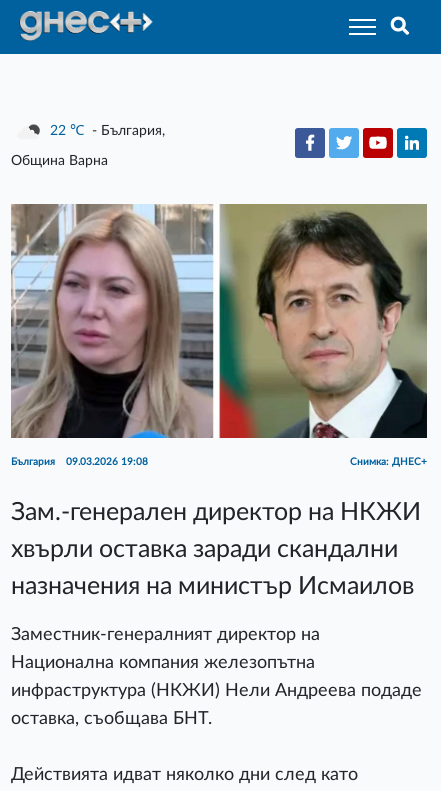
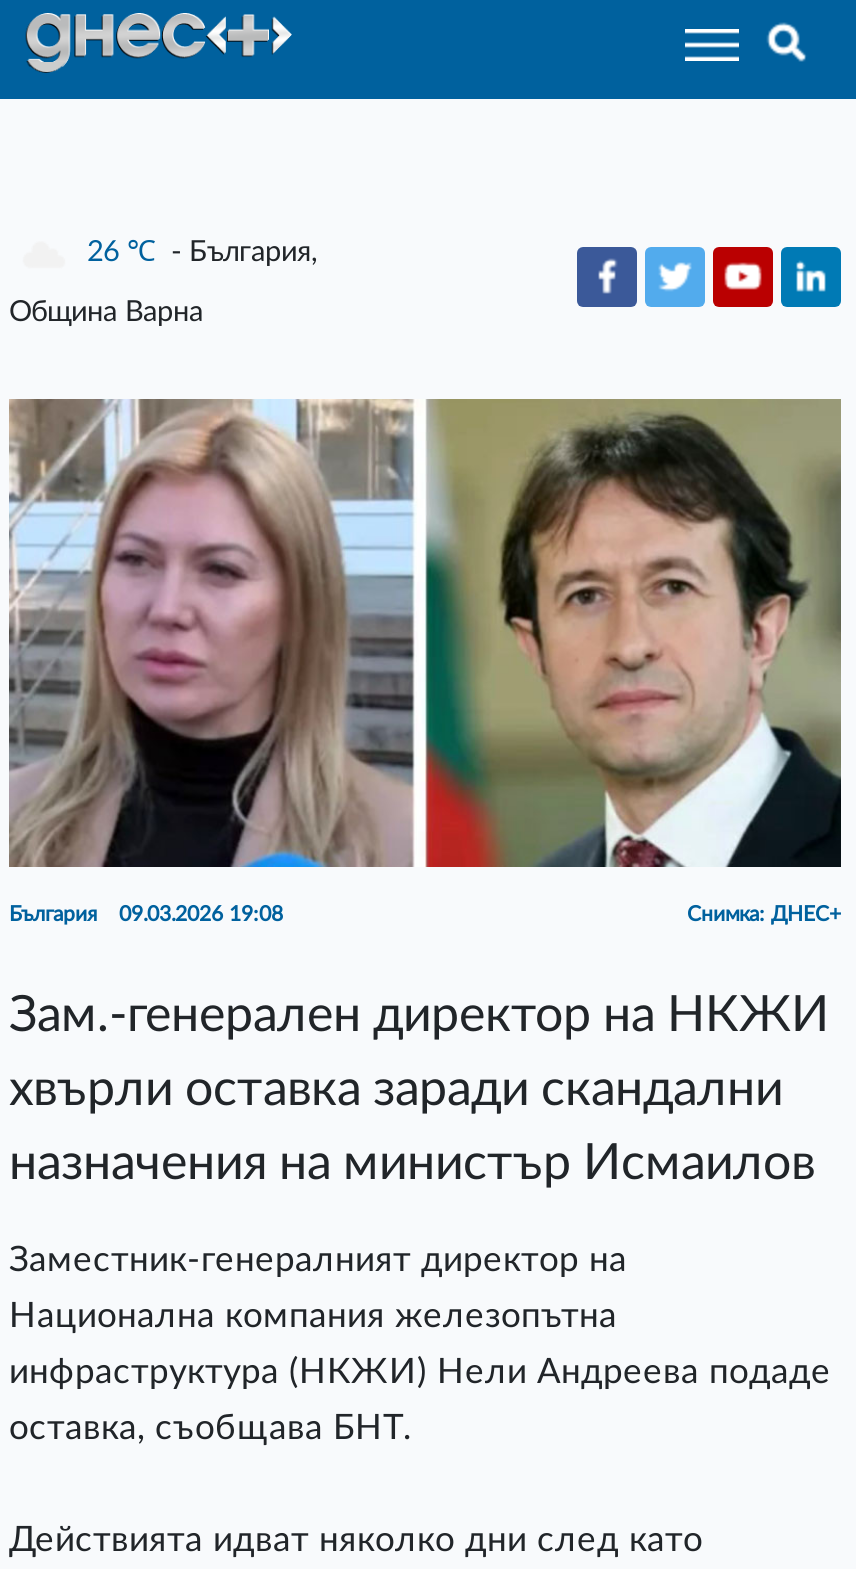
- 22 ℃ - България,
+ 26 ℃ - България,
